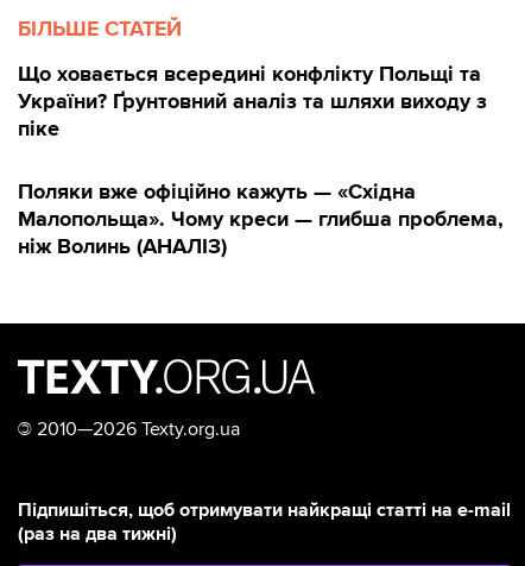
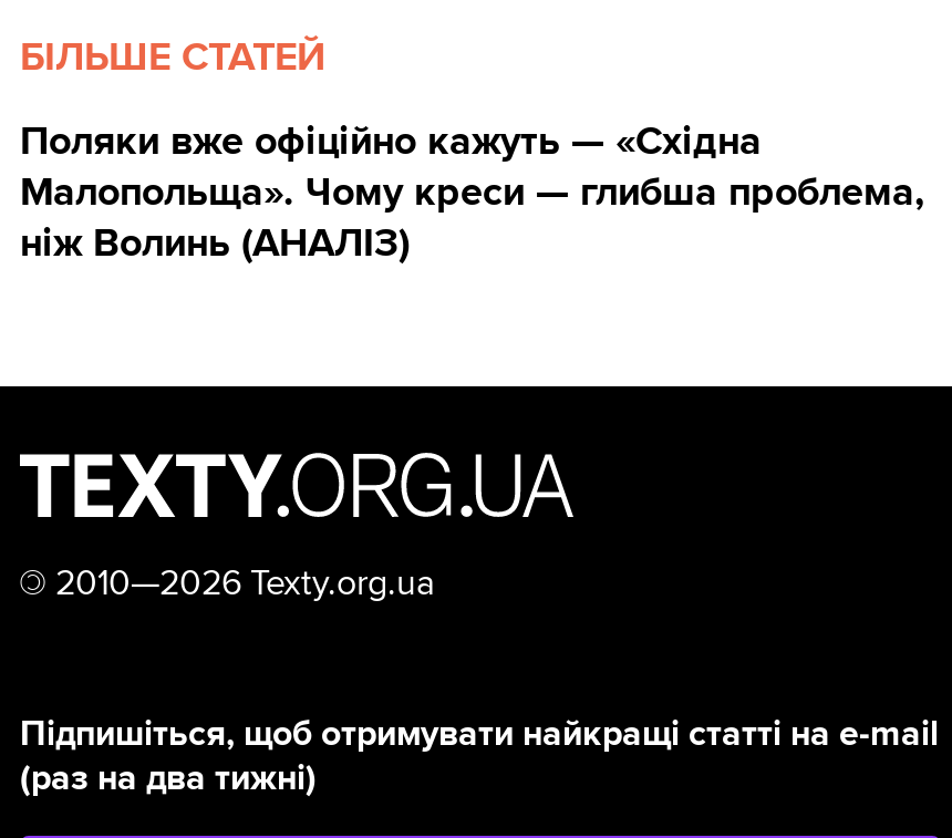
- Що ховається всередині конфлікту Польщі та
- України? Ґрунтовний аналіз та шляхи виходу з
- піке
